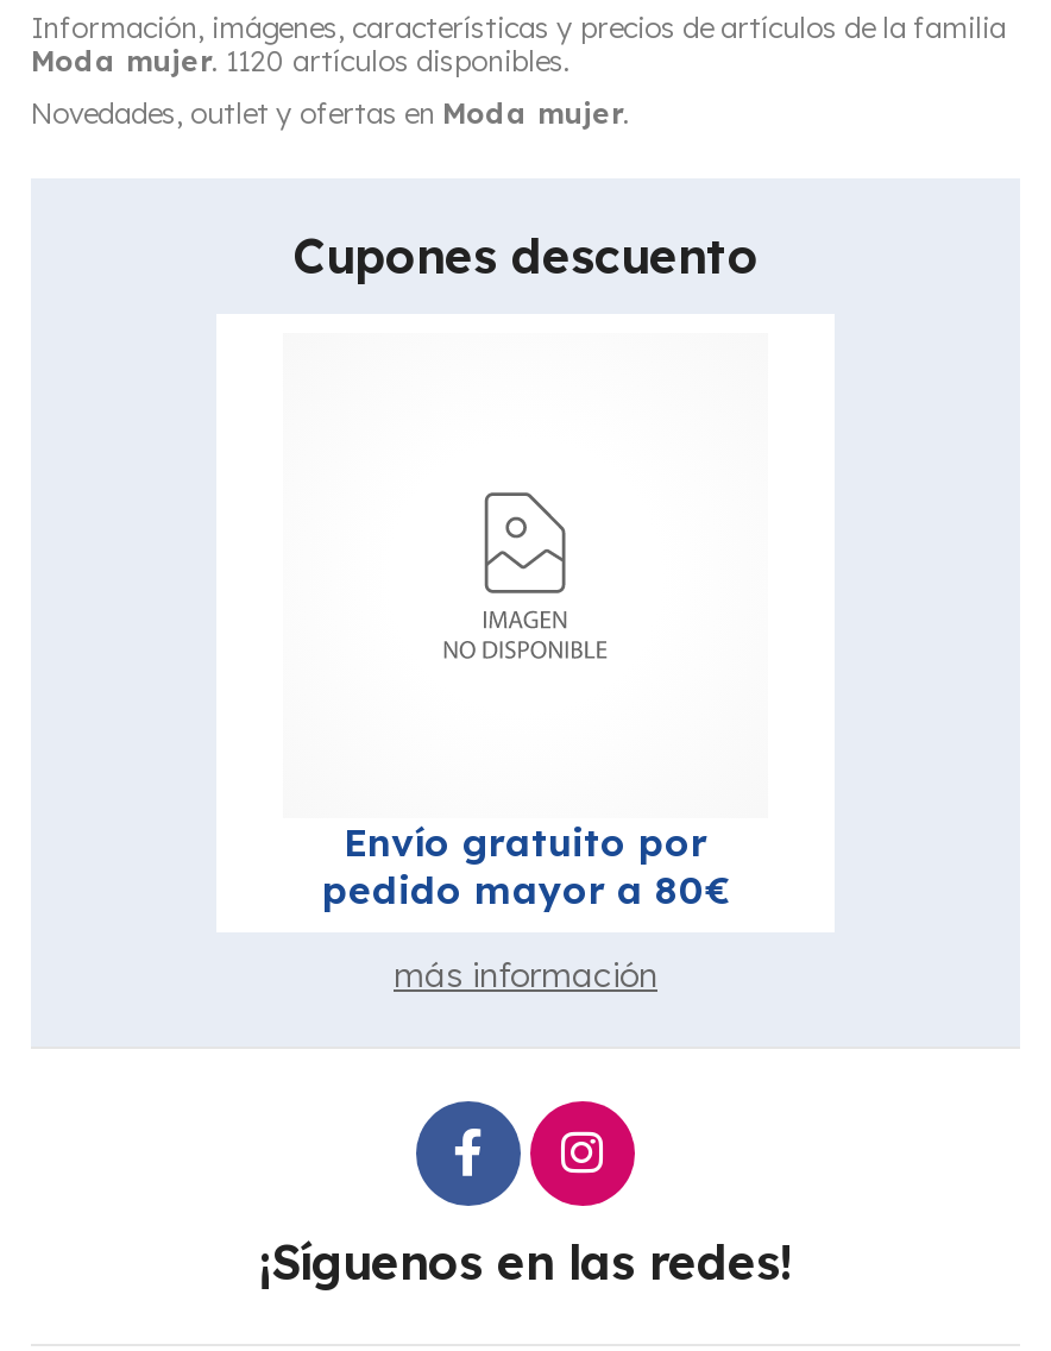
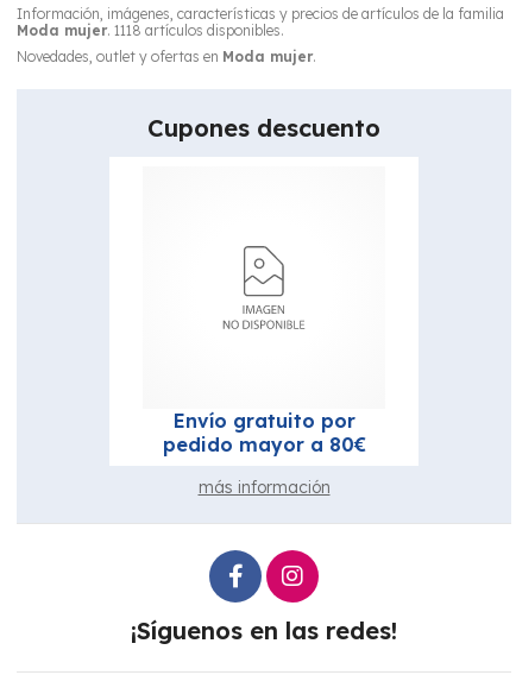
- Moda mujer. 1120 artículos disponibles.
+ Moda mujer. 1118 artículos disponibles.
